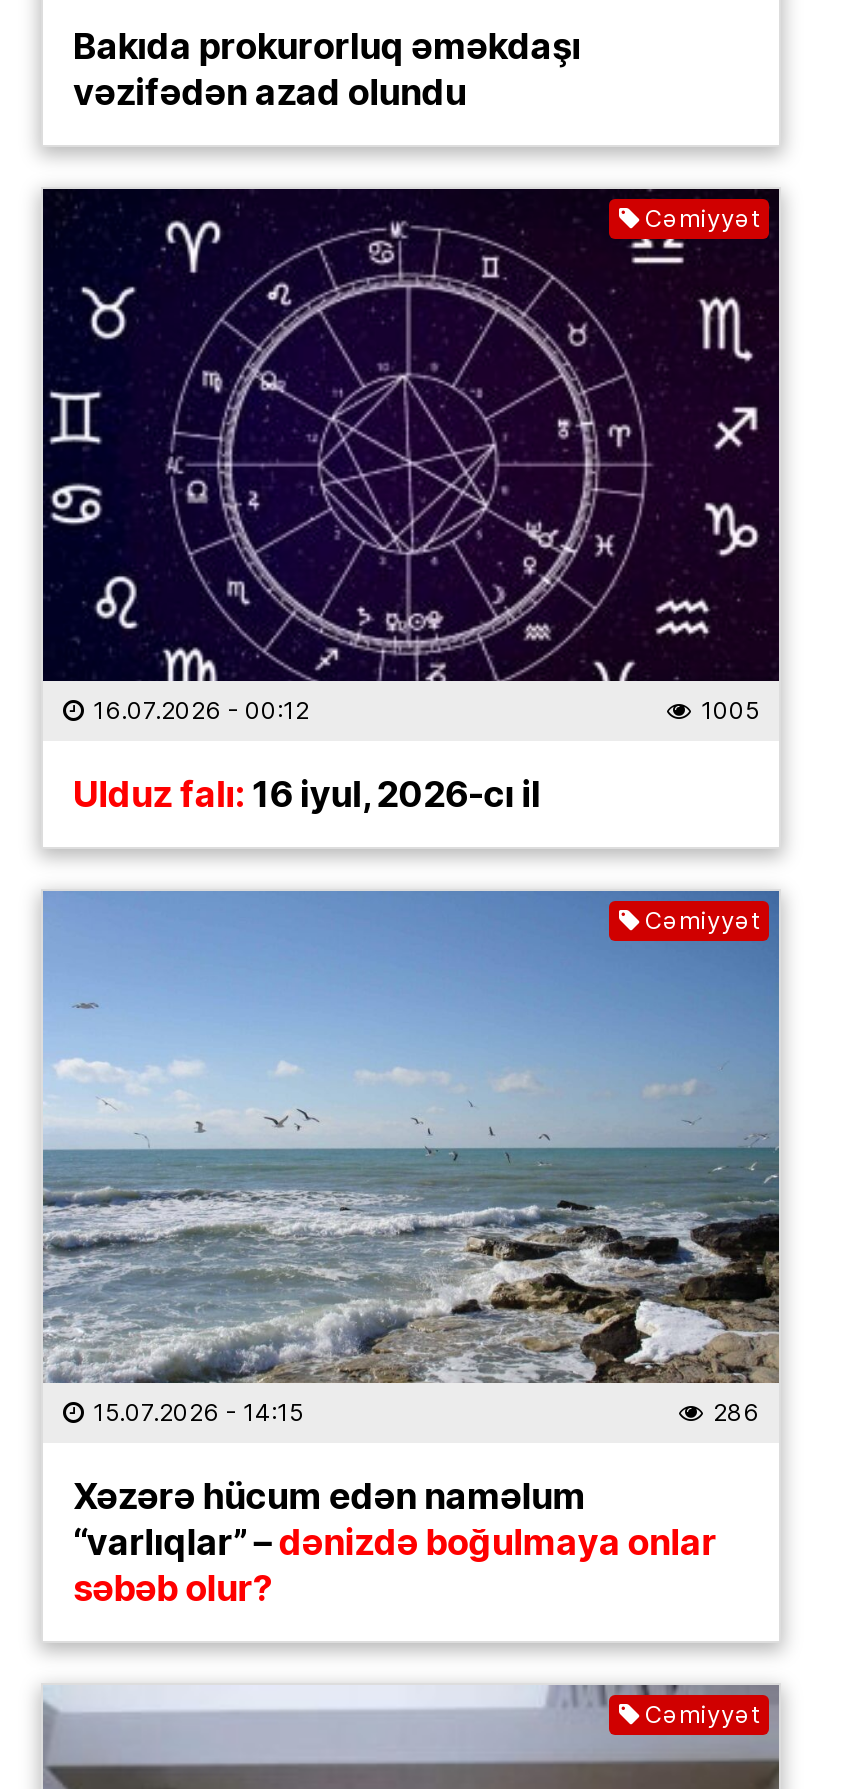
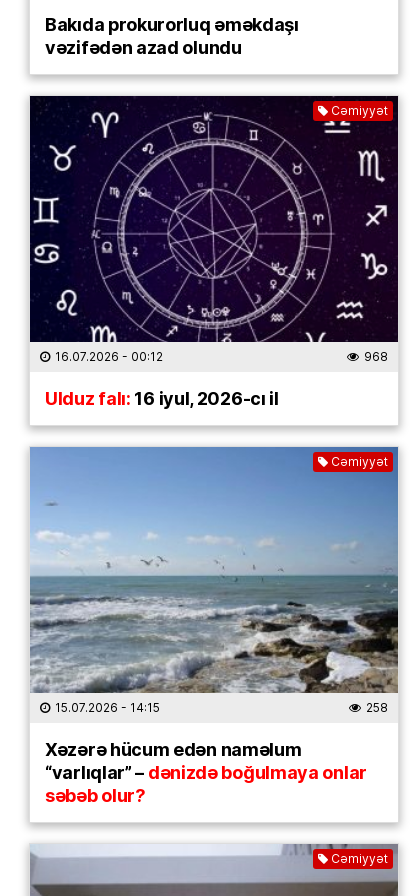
- 1005
+ 968

- 286
+ 258
